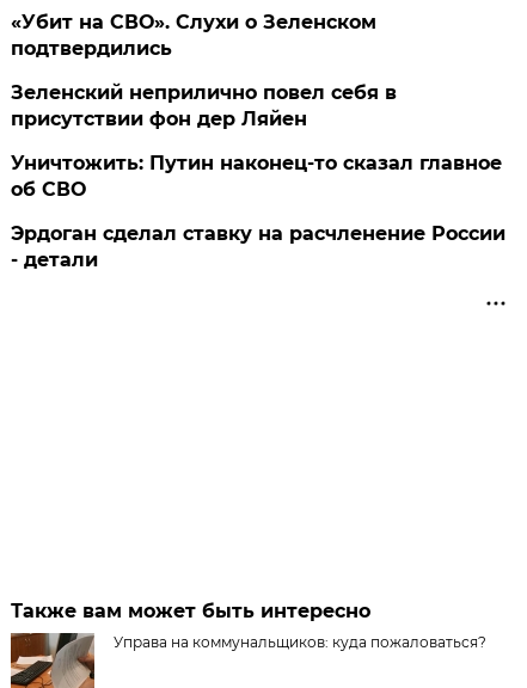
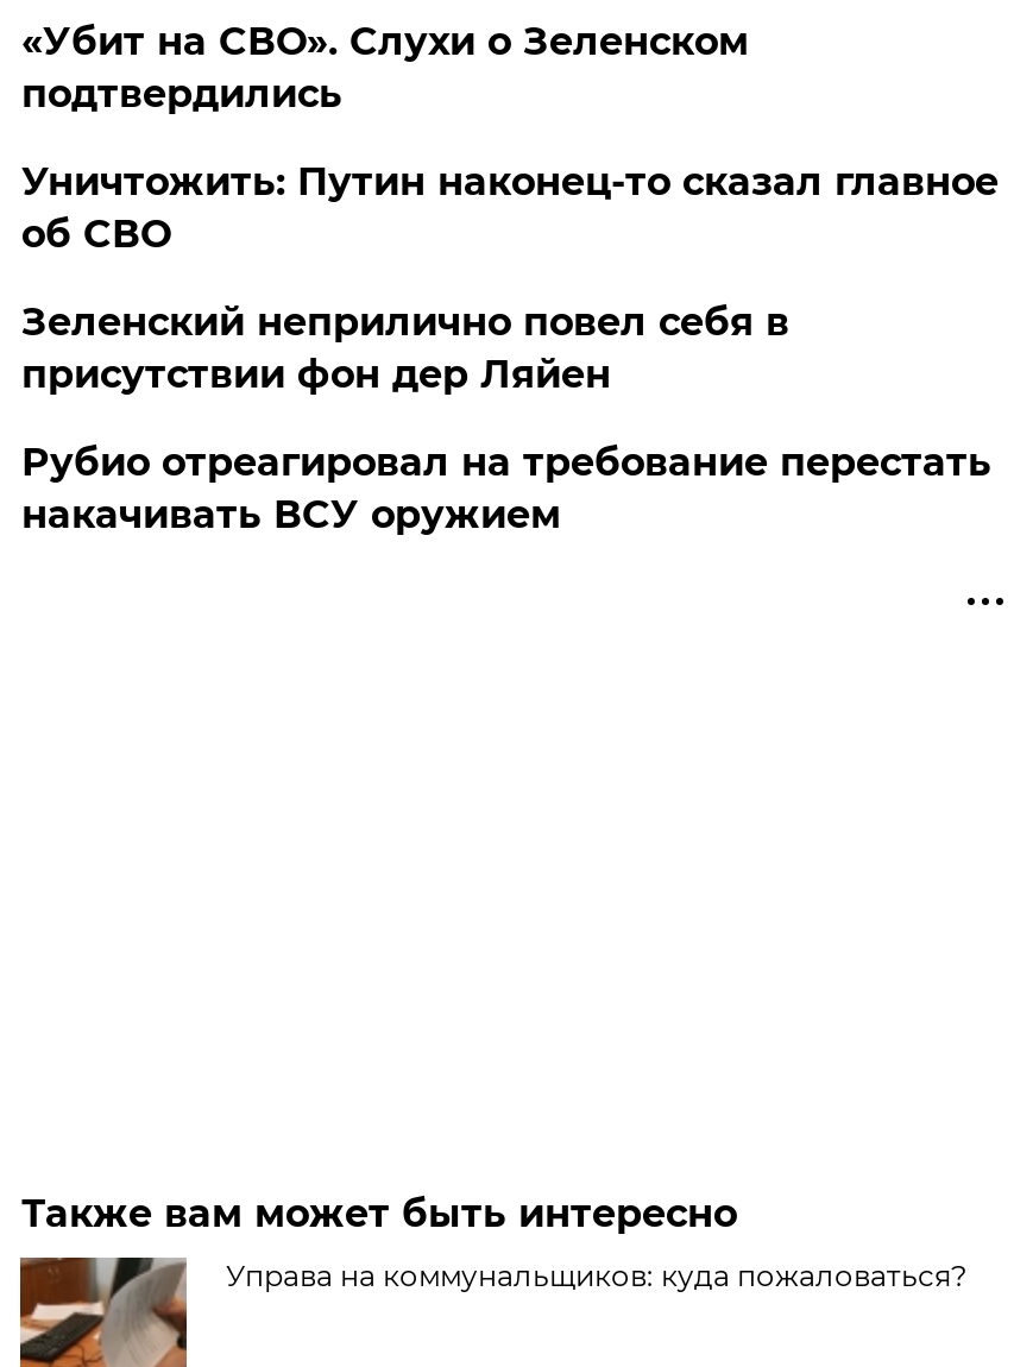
moved down: Зеленский неприлично повел cебя в | присутствии фон дер Ляйен

moved up: Уничтожить: Путин наконец-то сказал главное | об СВО

- Эрдоган сделал ставку на расчленение России
- - детали
+ Рубио отреагировал на требование перестать
+ накачивать ВСУ оружием
